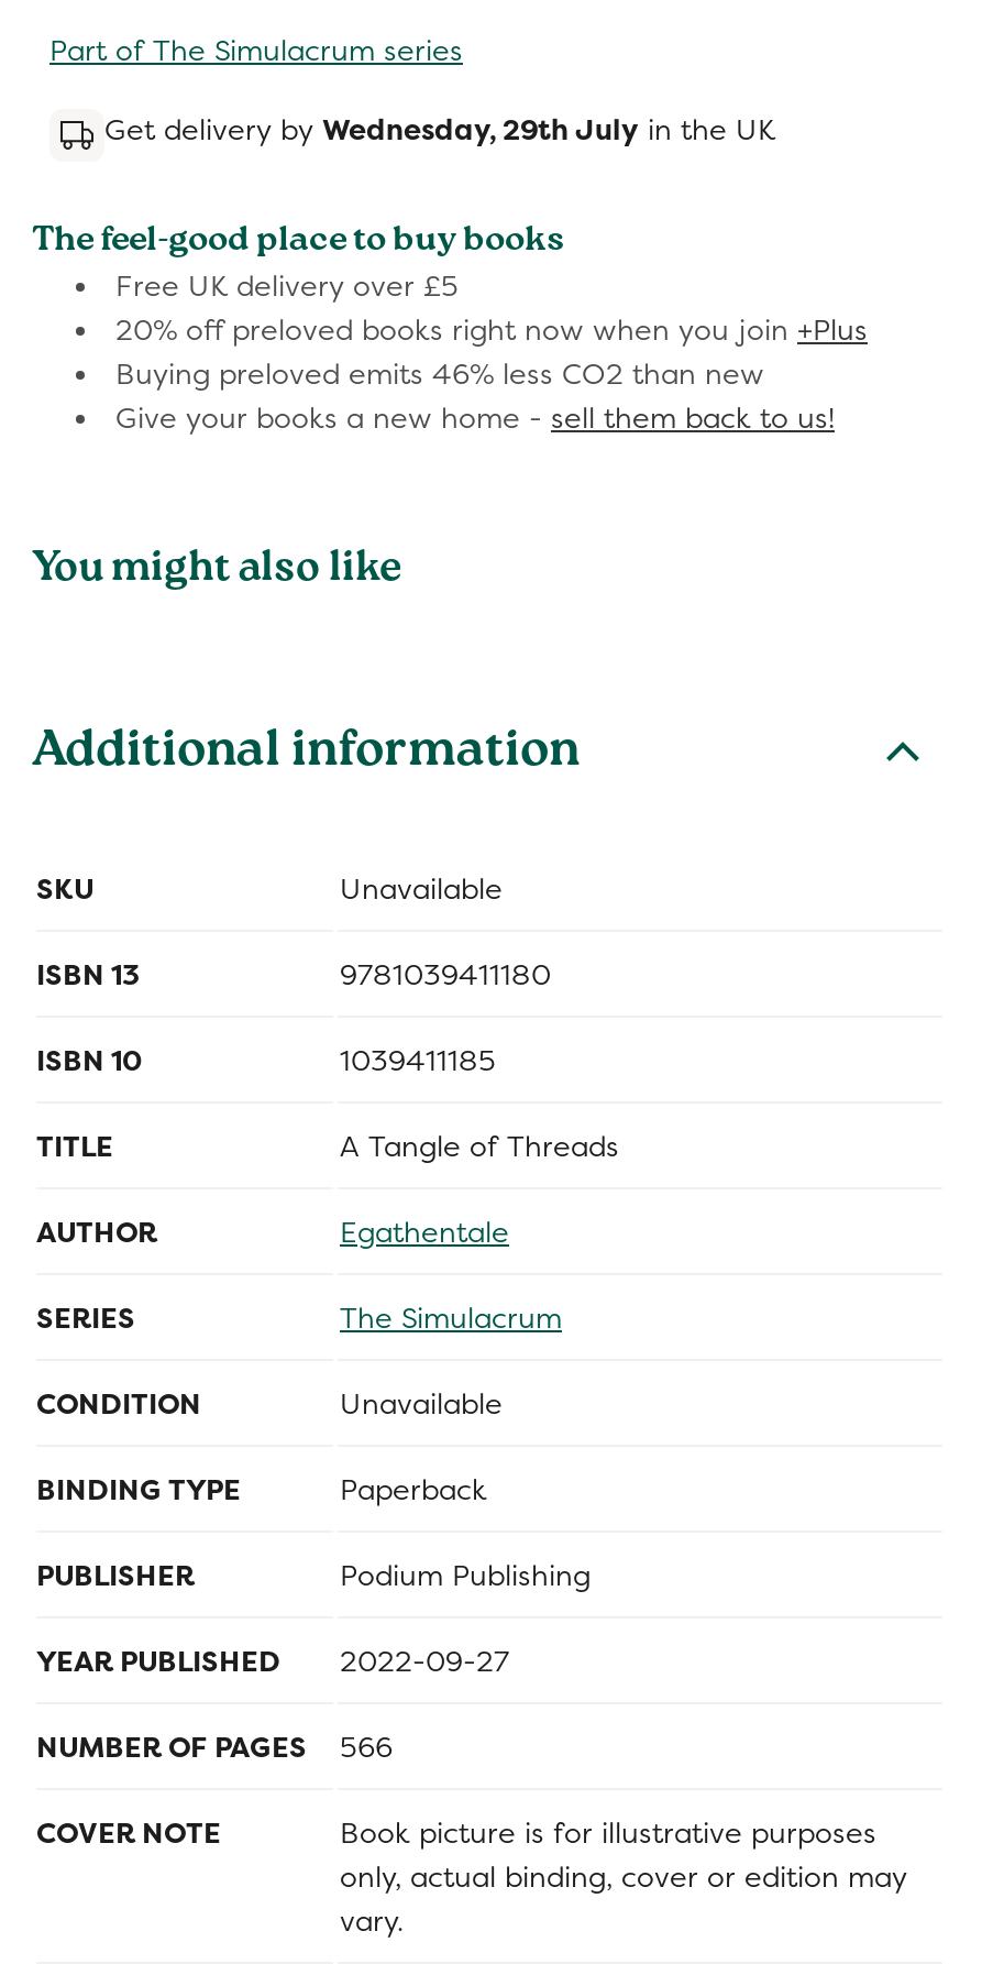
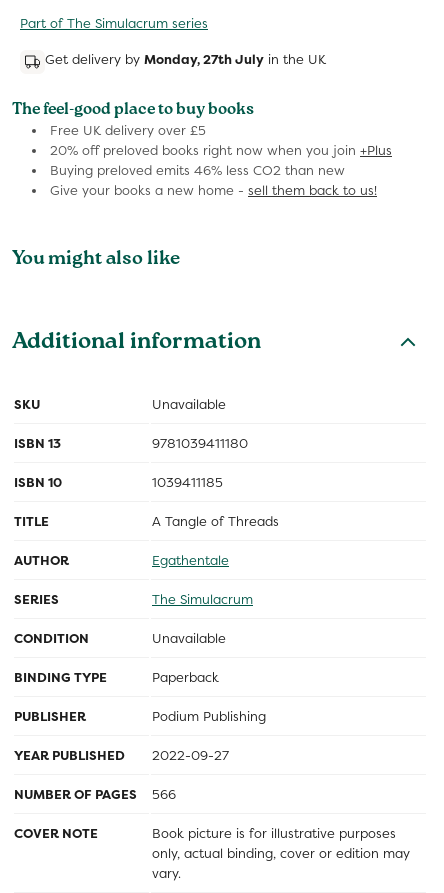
- Get delivery by Wednesday, 29th July in the UK
+ Get delivery by Monday, 27th July in the UK
